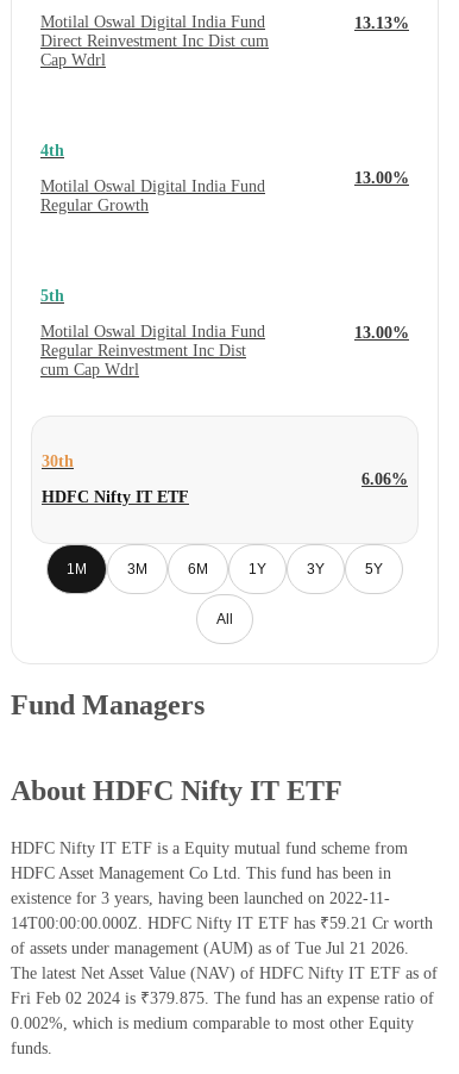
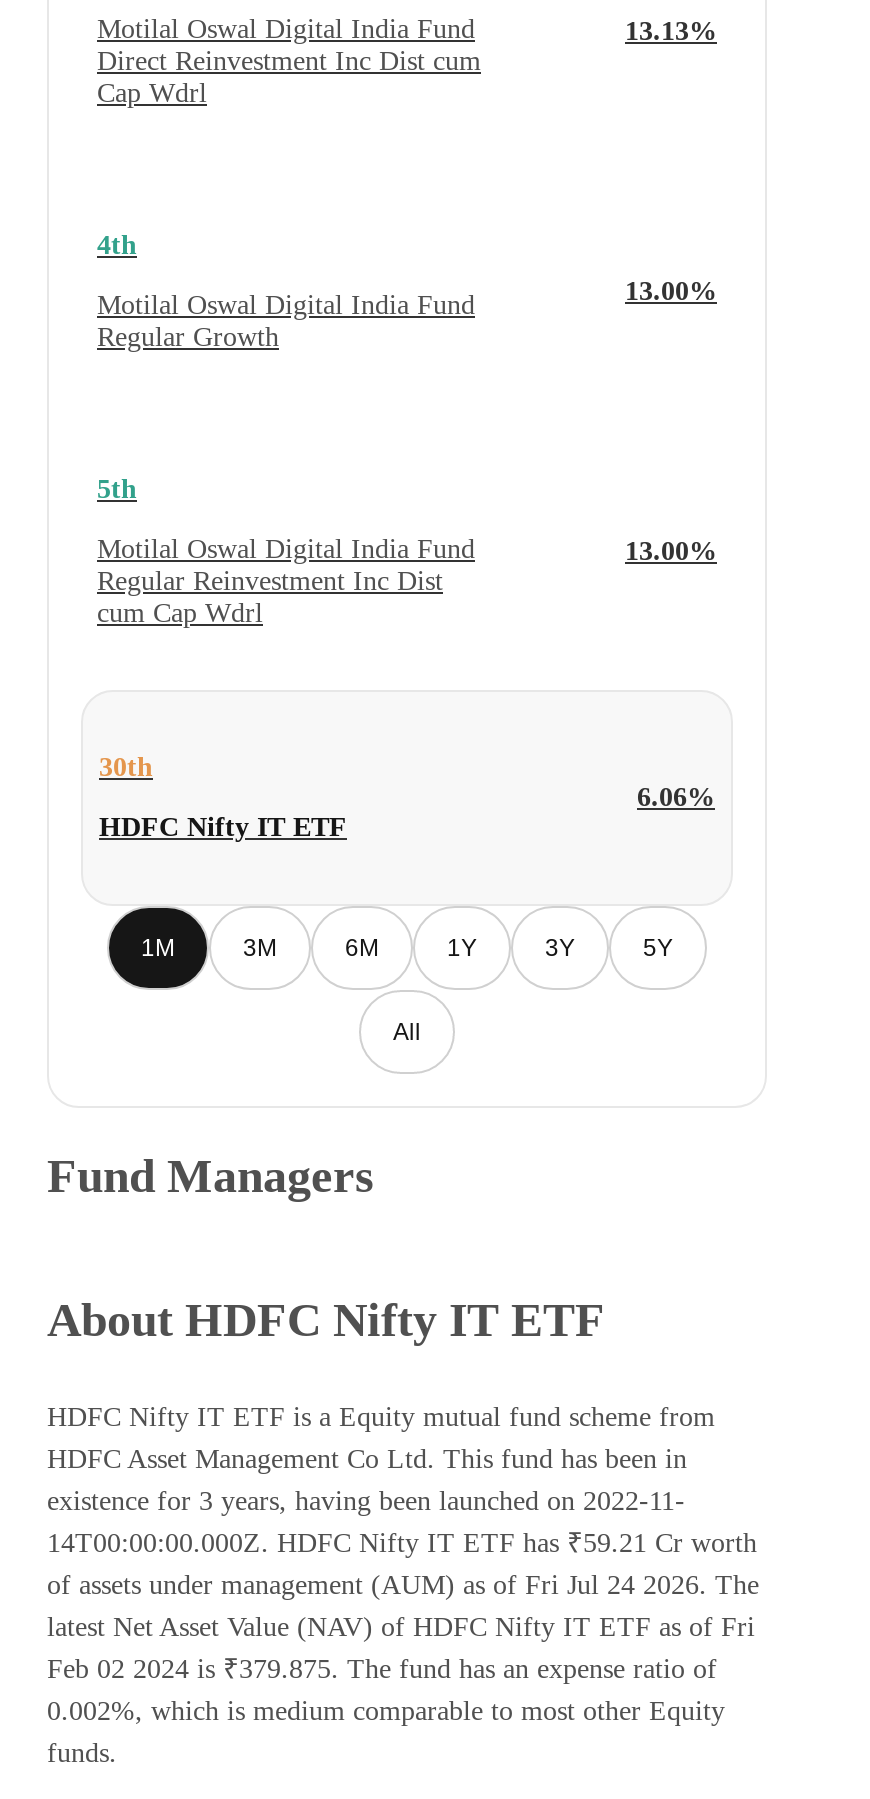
- of assets under management (AUM) as of Tue Jul 21 2026.
- The latest Net Asset Value (NAV) of HDFC Nifty IT ETF as of
- Fri Feb 02 2024 is ₹379.875. The fund has an expense ratio of
+ of assets under management (AUM) as of Fri Jul 24 2026. The
+ latest Net Asset Value (NAV) of HDFC Nifty IT ETF as of Fri
+ Feb 02 2024 is ₹379.875. The fund has an expense ratio of
